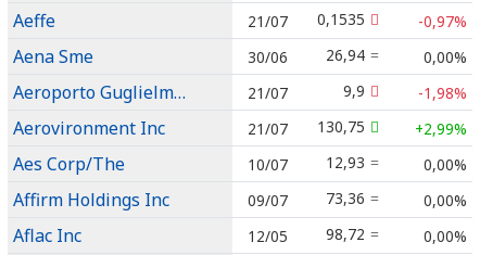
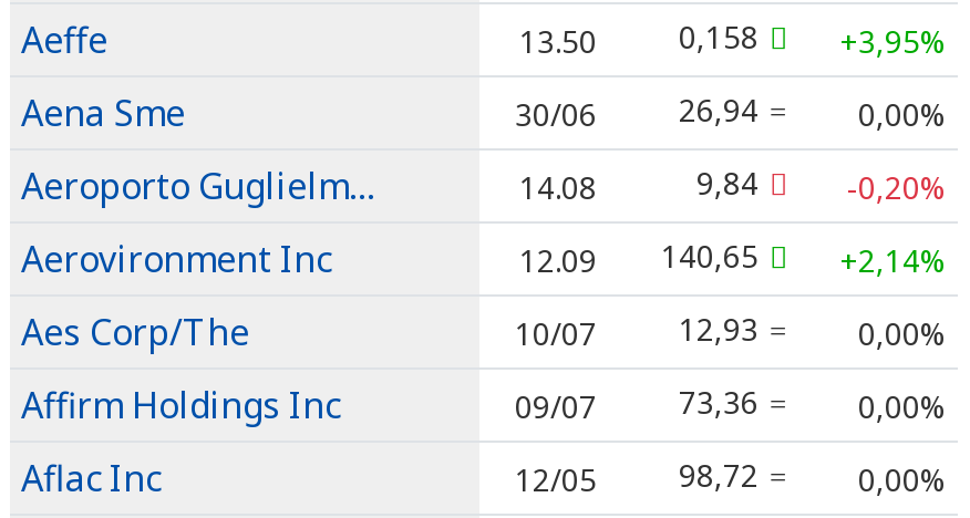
- 21/07
+ 13.50

- 0,1535
+ 0,158

- -0,97%
+ +3,95%

- 21/07
+ 14.08

- 9,9
+ 9,84

- -1,98%
+ -0,20%

- 21/07
+ 12.09

- 130,75
+ 140,65

- +2,99%
+ +2,14%
